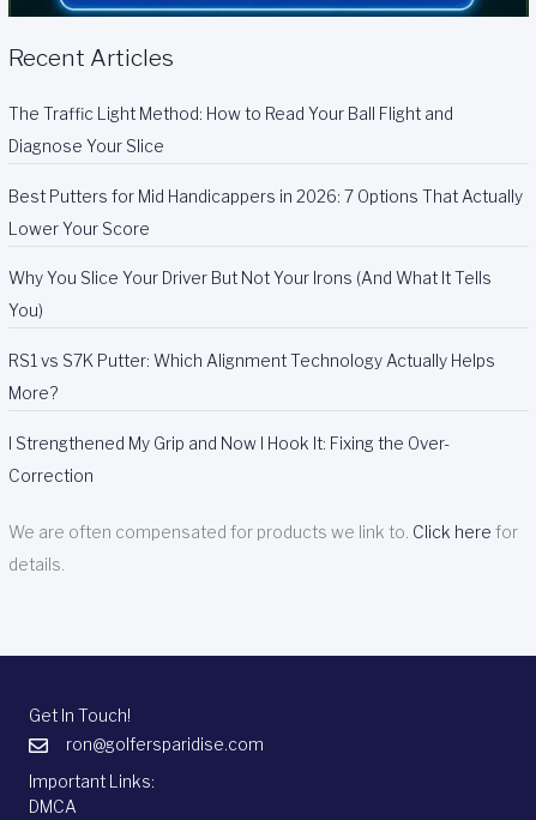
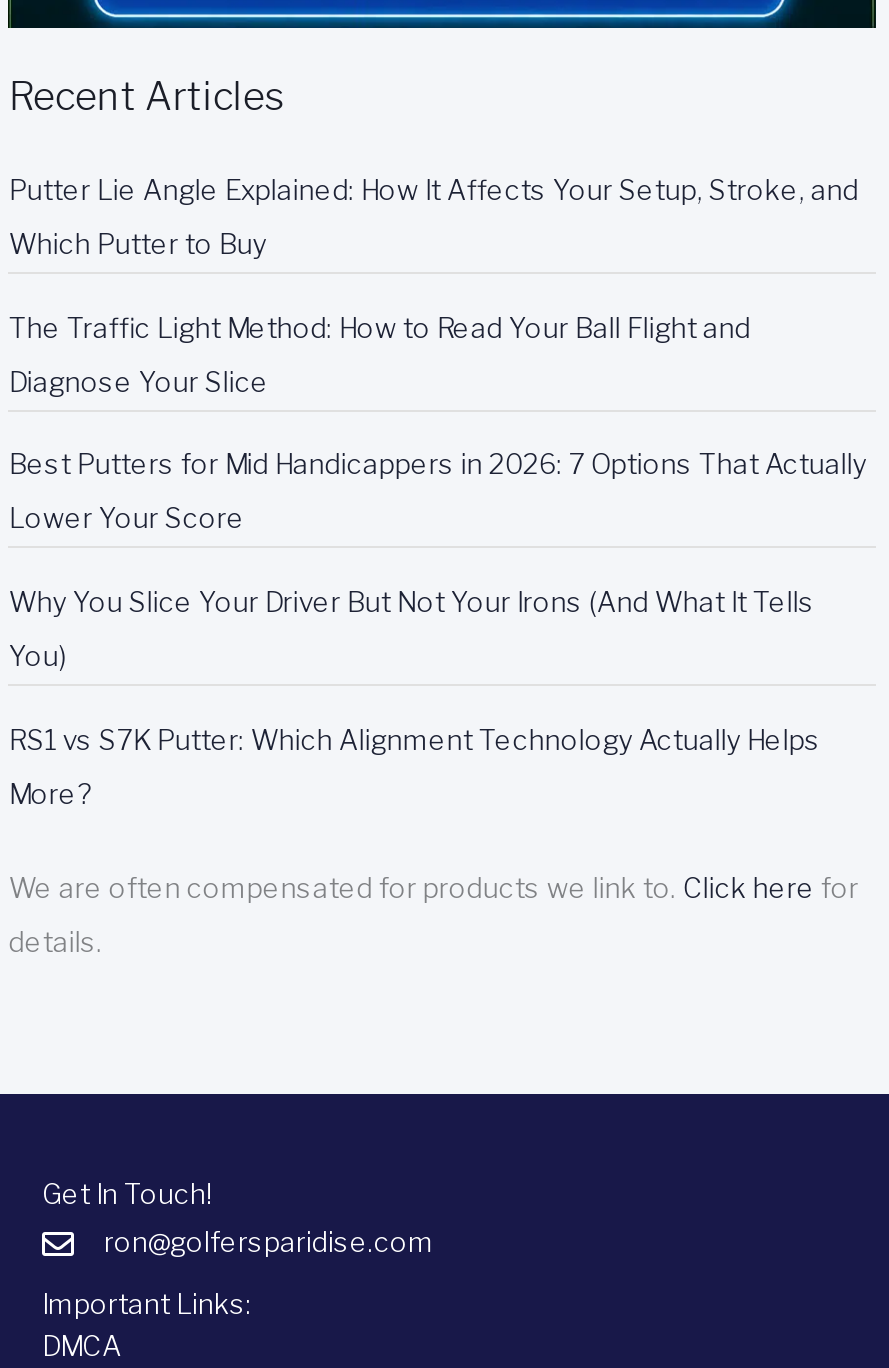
+ Putter Lie Angle Explained: How It Affects Your Setup, Stroke, and
+ Which Putter to Buy

moved down: The Traffic Light Method: How to Read Your Ball Flight and | Diagnose Your Slice | Best Putters for Mid Handicappers in 2026: 7 Options That Actually | Lower Your Score | Why You Slice Your Driver But Not Your Irons (And What It Tells | You) | RS1 vs S7K Putter: Which Alignment Technology Actually Helps | More?

- I Strengthened My Grip and Now I Hook It: Fixing the Over-
- Correction
